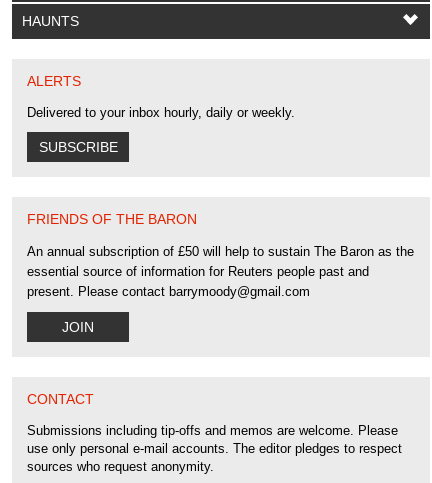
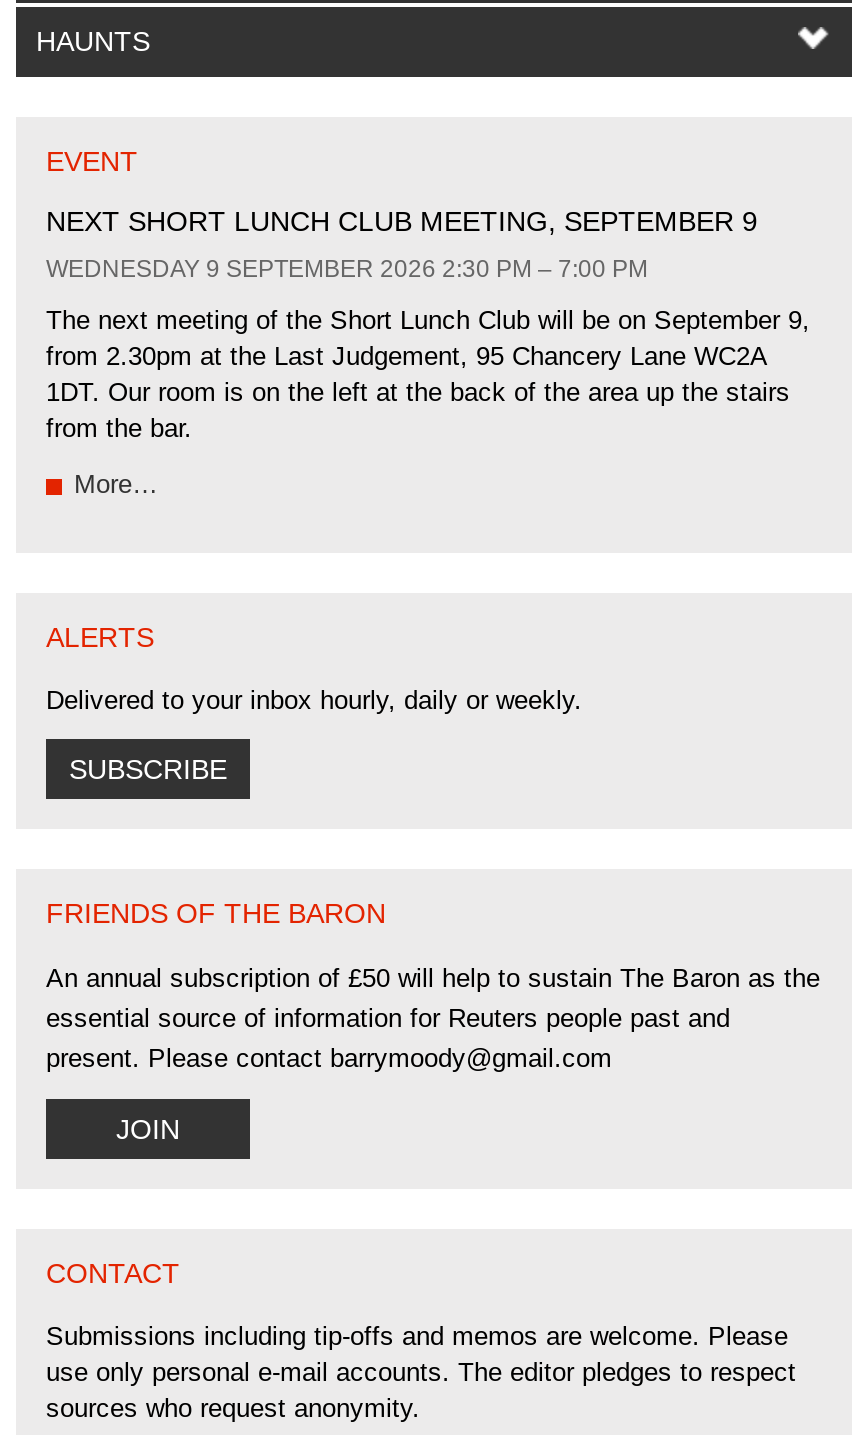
+ EVENT
+ NEXT SHORT LUNCH CLUB MEETING, SEPTEMBER 9
+ WEDNESDAY 9 SEPTEMBER 2026 2:30 PM – 7:00 PM
+ The next meeting of the Short Lunch Club will be on September 9,
+ from 2.30pm at the Last Judgement, 95 Chancery Lane WC2A
+ 1DT. Our room is on the left at the back of the area up the stairs
+ from the bar.
+ More…
